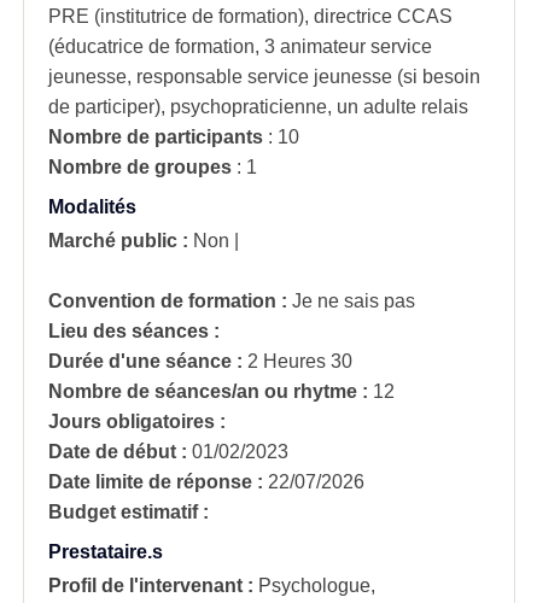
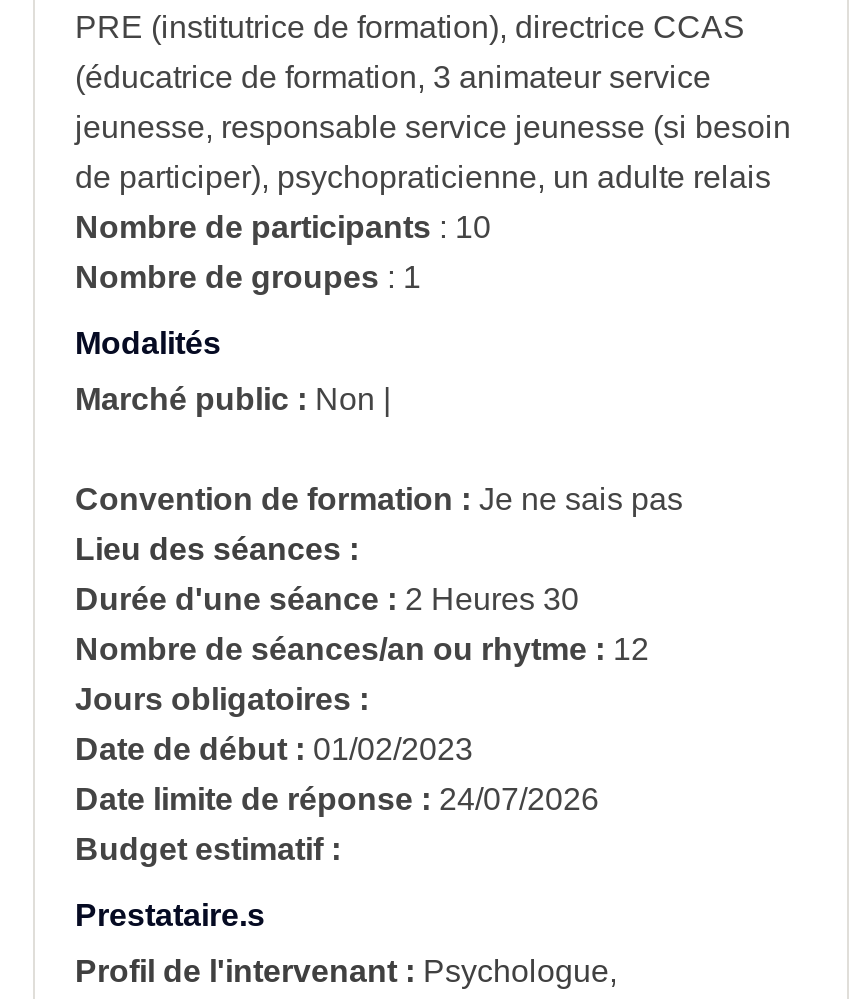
- Date limite de réponse : 22/07/2026
+ Date limite de réponse : 24/07/2026
